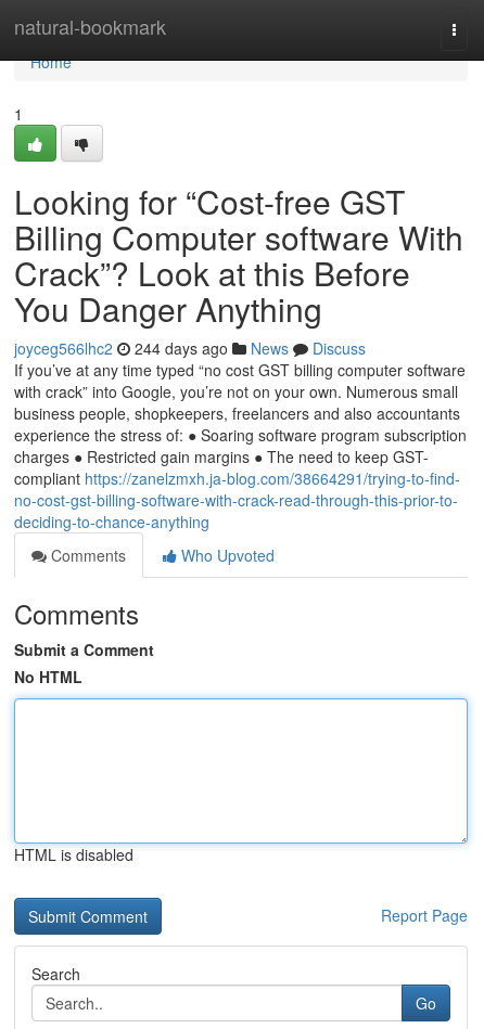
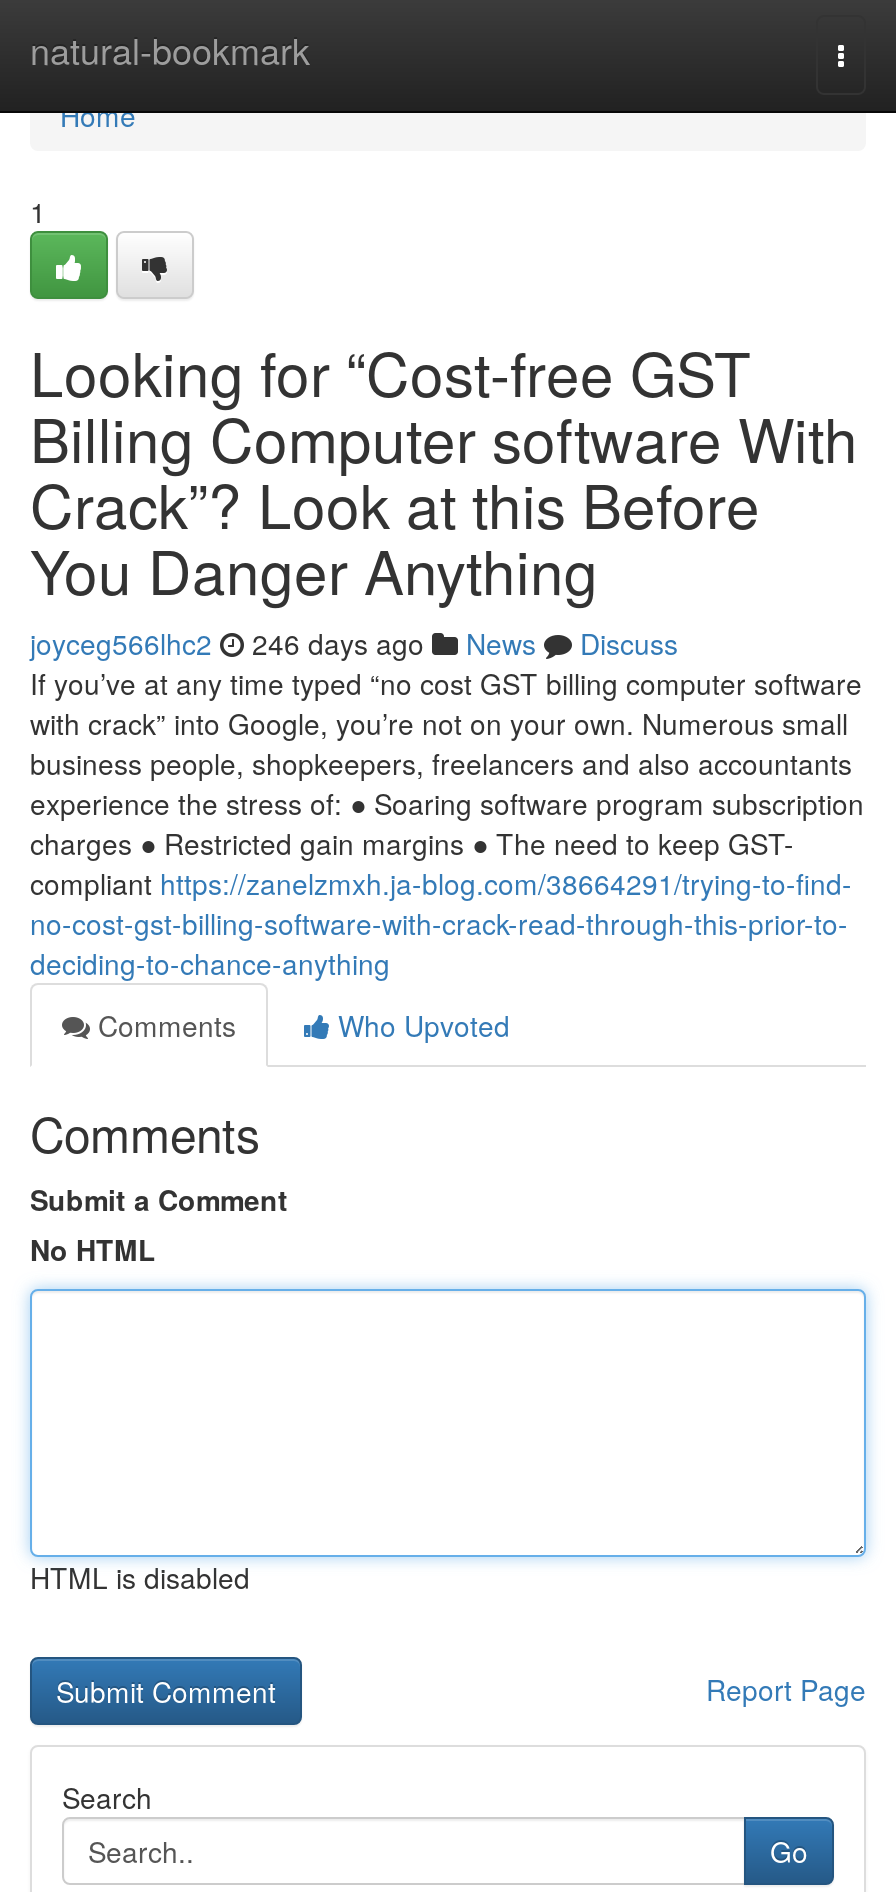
- joyceg566lhc2 244 days ago News Discuss
+ joyceg566lhc2 246 days ago News Discuss
